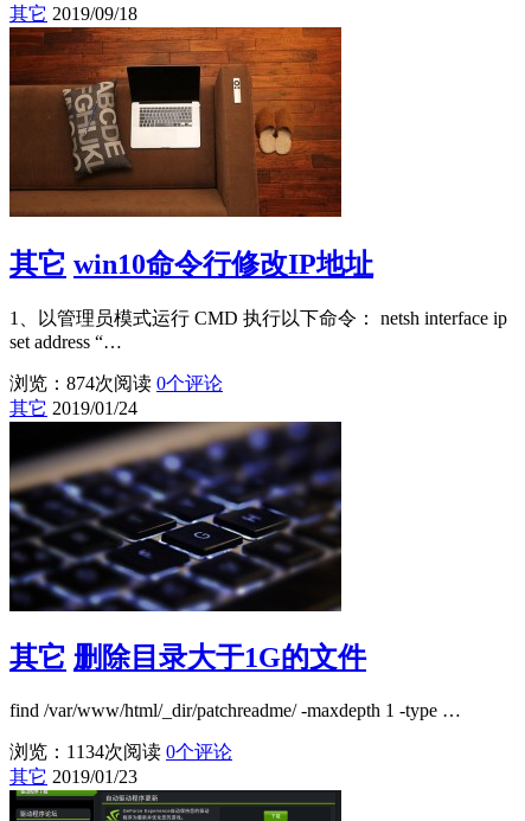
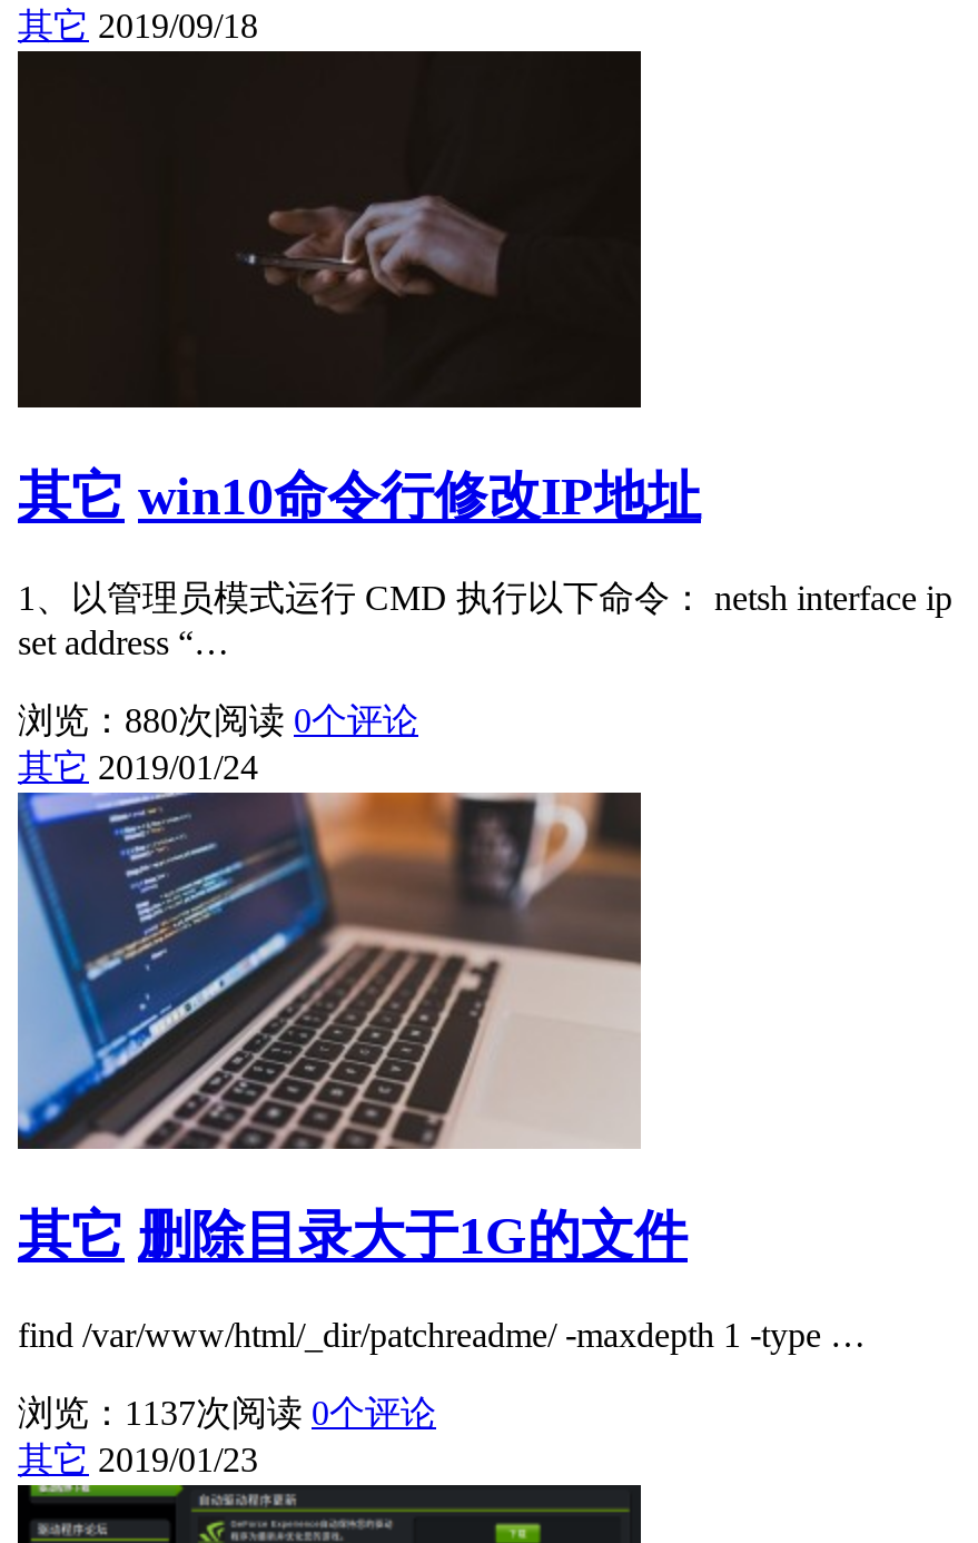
- [image]
+ [image]

- 浏览：874次阅读 0个评论
+ 浏览：880次阅读 0个评论

- [image]
+ [image]

- 浏览：1134次阅读 0个评论
+ 浏览：1137次阅读 0个评论
